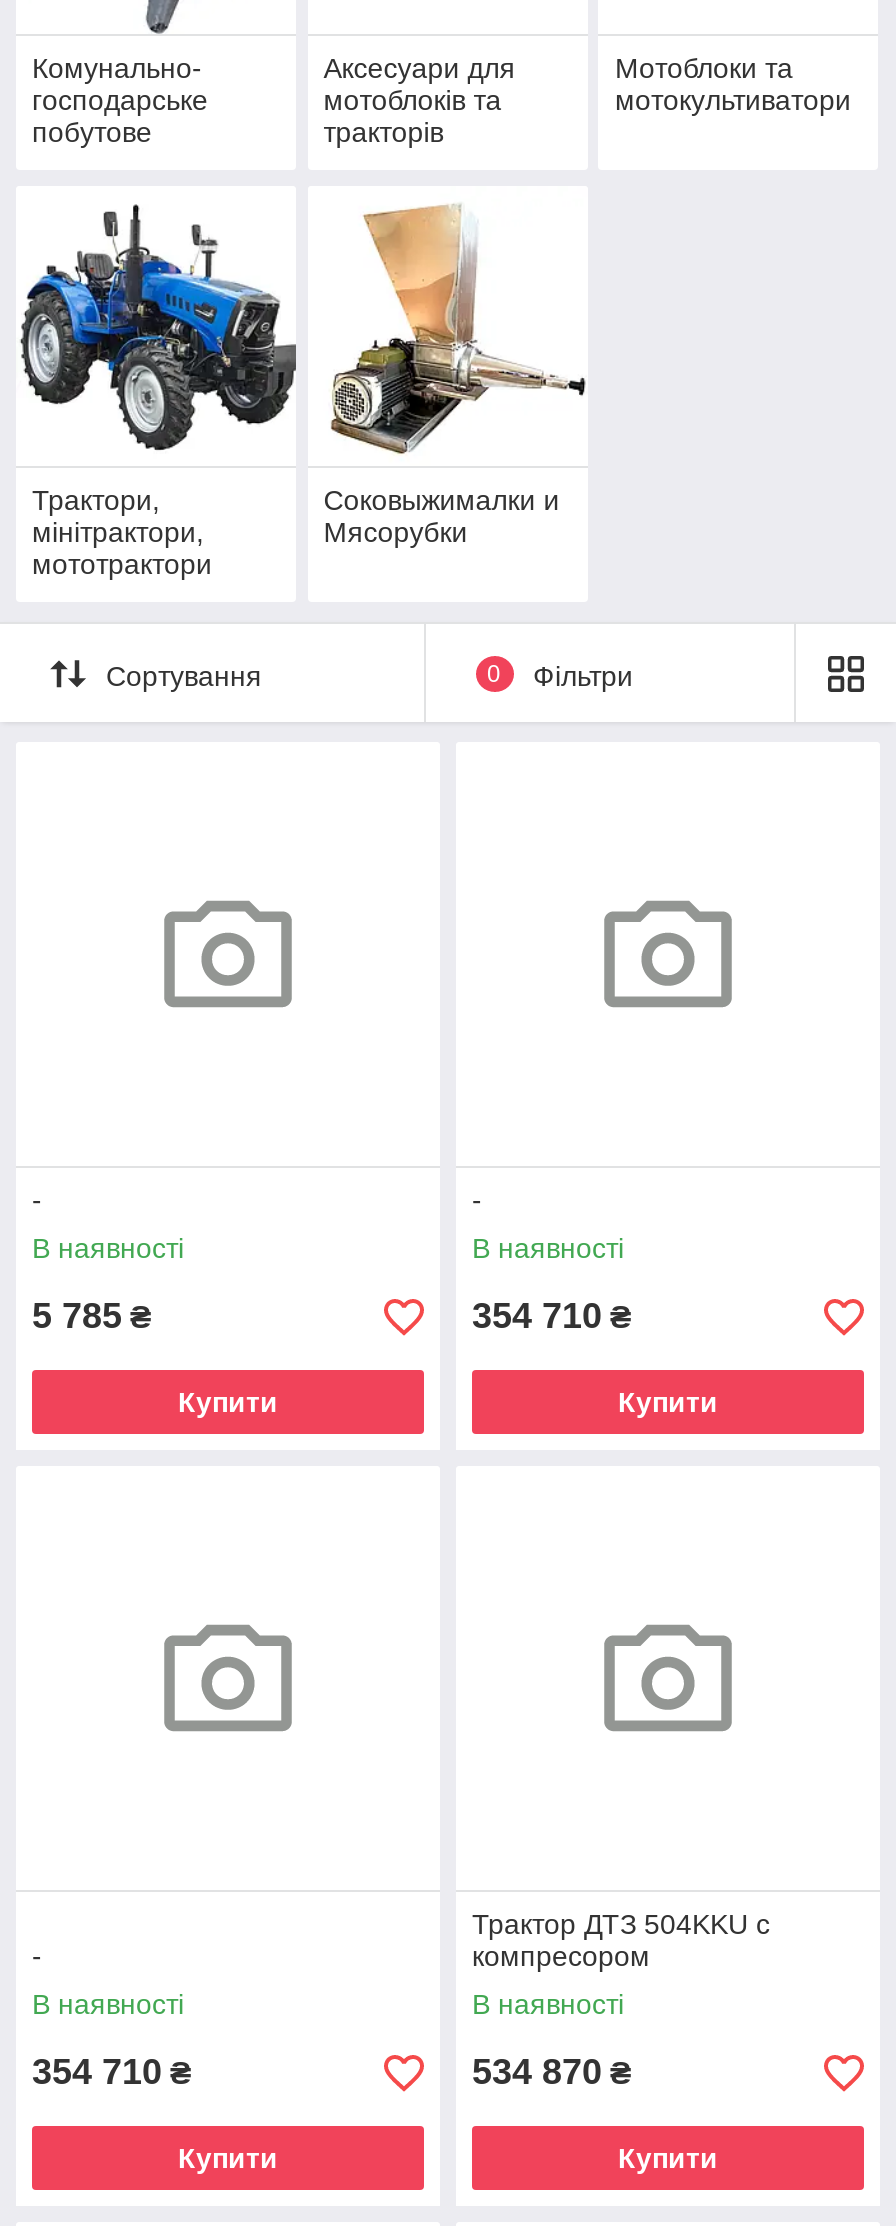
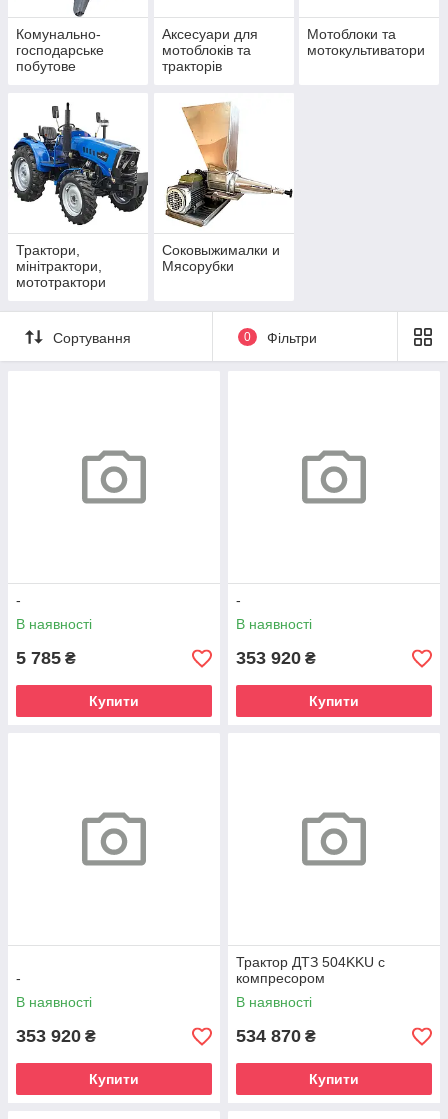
- 354 710 ₴
+ 353 920 ₴

- 354 710 ₴
+ 353 920 ₴
